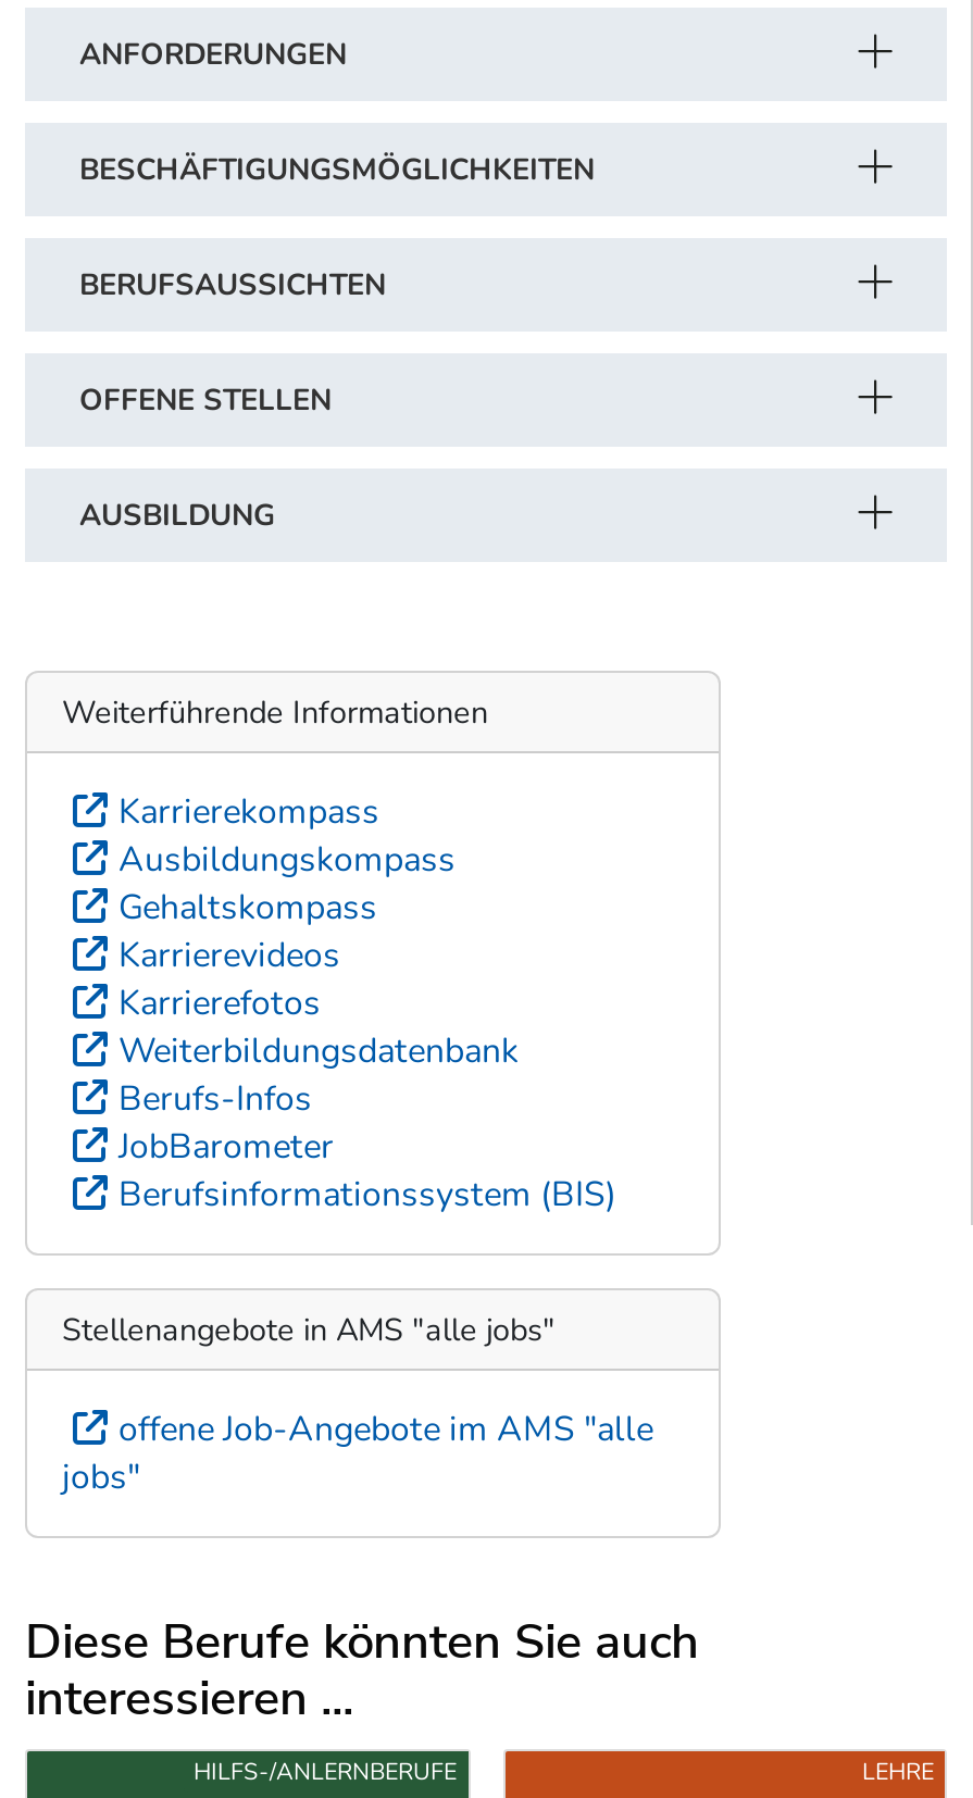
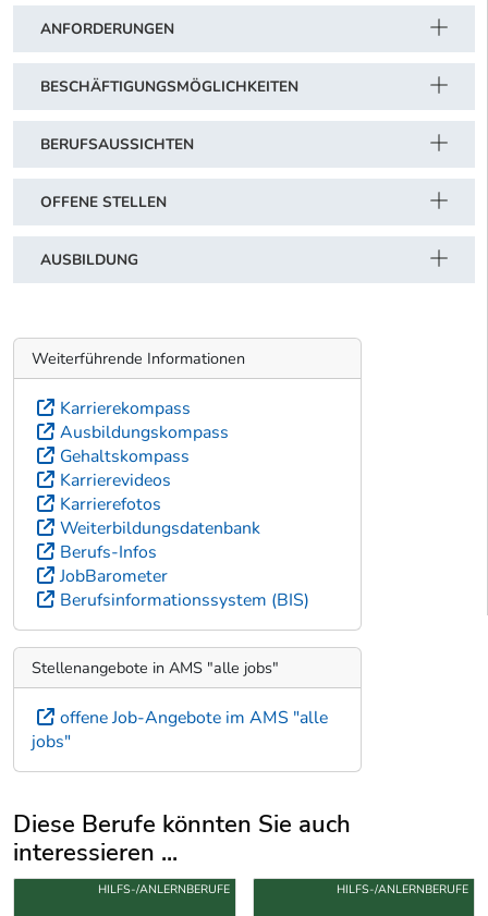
- LEHRE
+ HILFS-/ANLERNBERUFE
